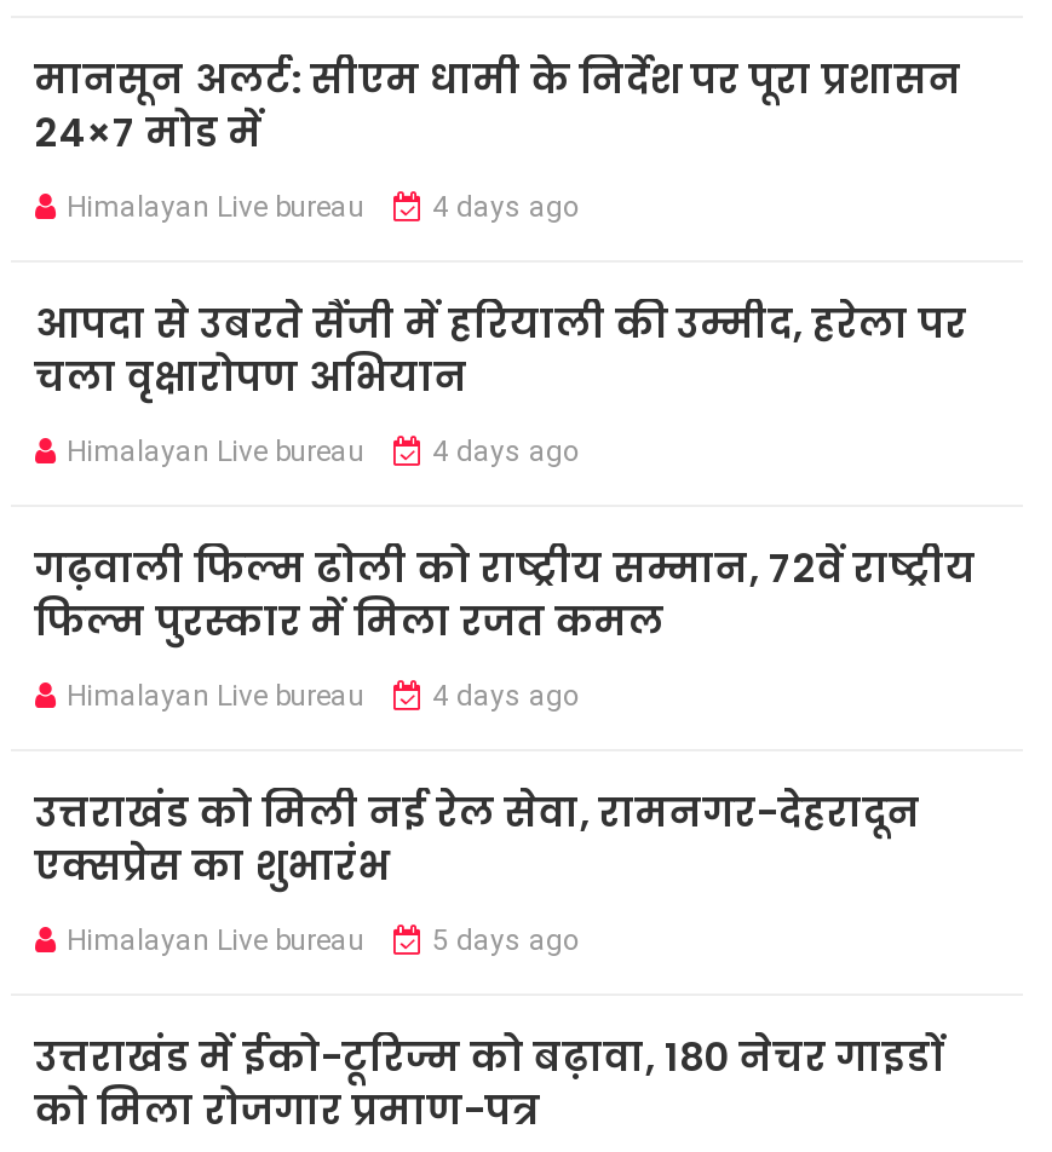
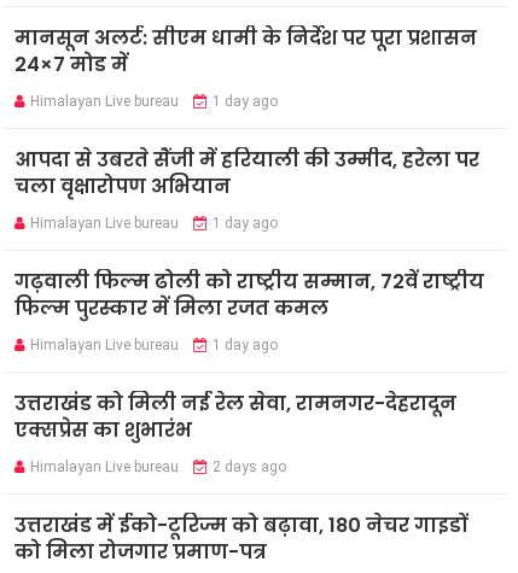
- Himalayan Live bureau 4 days ago
+ Himalayan Live bureau 1 day ago

- Himalayan Live bureau 4 days ago
+ Himalayan Live bureau 1 day ago

- Himalayan Live bureau 4 days ago
+ Himalayan Live bureau 1 day ago

- Himalayan Live bureau 5 days ago
+ Himalayan Live bureau 2 days ago
